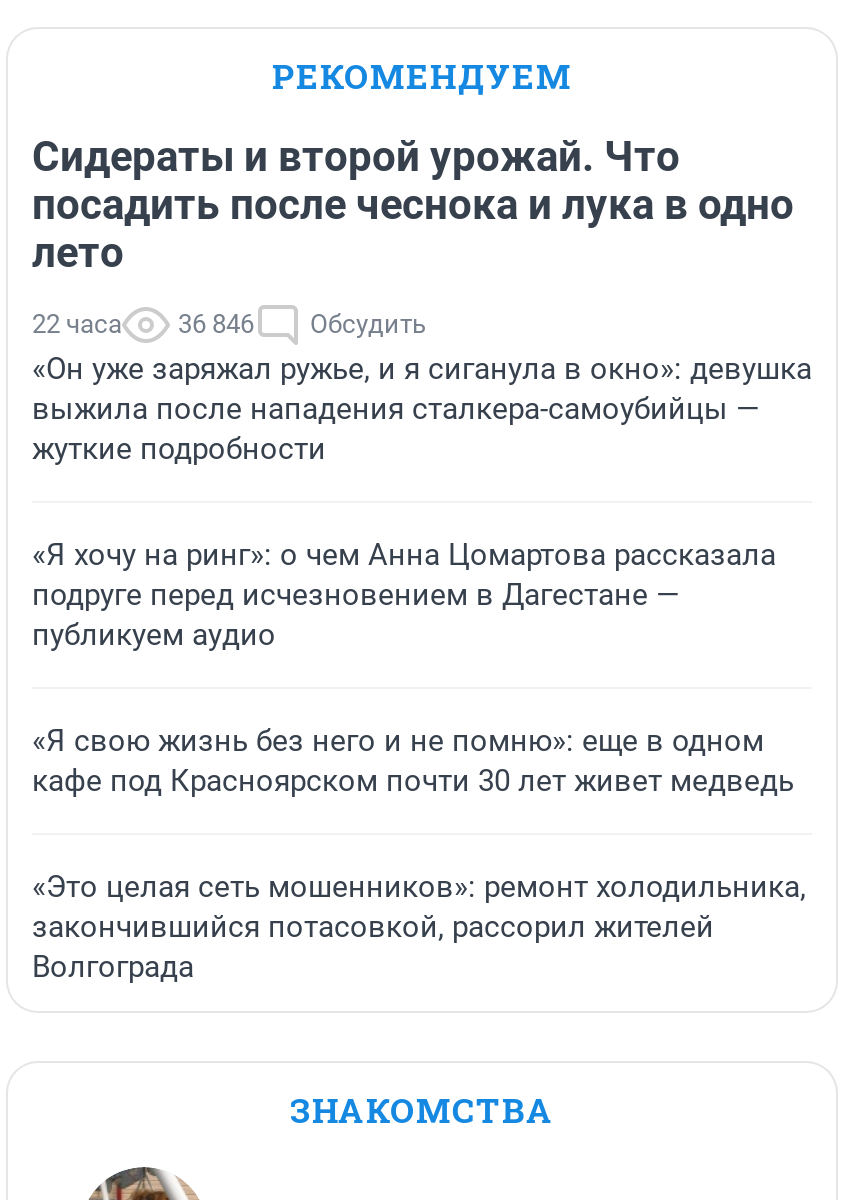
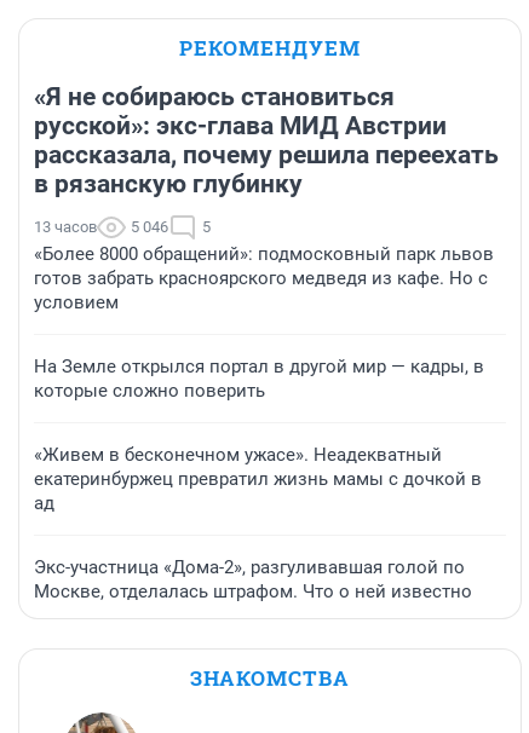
- Сидераты и второй урожай. Что
- посадить после чеснока и лука в одно
- лето
+ «Я не собираюсь становиться
+ русской»: экс-глава МИД Австрии
+ рассказала, почему решила переехать
+ в рязанскую глубинку

- 22 часа
- 36 846
- Обсудить
- «Он уже заряжал ружье, и я сиганула в окно»: девушка
- выжила после нападения сталкера-самоубийцы —
- жуткие подробности
+ 13 часов
+ 5 046
+ 5
+ «Более 8000 обращений»: подмосковный парк львов
+ готов забрать красноярского медведя из кафе. Но с
+ условием

- «Я хочу на ринг»: о чем Анна Цомартова рассказала
- подруге перед исчезновением в Дагестане —
- публикуем аудио
+ На Земле открылся портал в другой мир — кадры, в
+ которые сложно поверить

- «Я свою жизнь без него и не помню»: еще в одном
- кафе под Красноярском почти 30 лет живет медведь
+ «Живем в бесконечном ужасе». Неадекватный
+ екатеринбуржец превратил жизнь мамы с дочкой в
+ ад

- «Это целая сеть мошенников»: ремонт холодильника,
- закончившийся потасовкой, рассорил жителей
- Волгограда
+ Экс-участница «Дома-2», разгуливавшая голой по
+ Москве, отделалась штрафом. Что о ней известно
